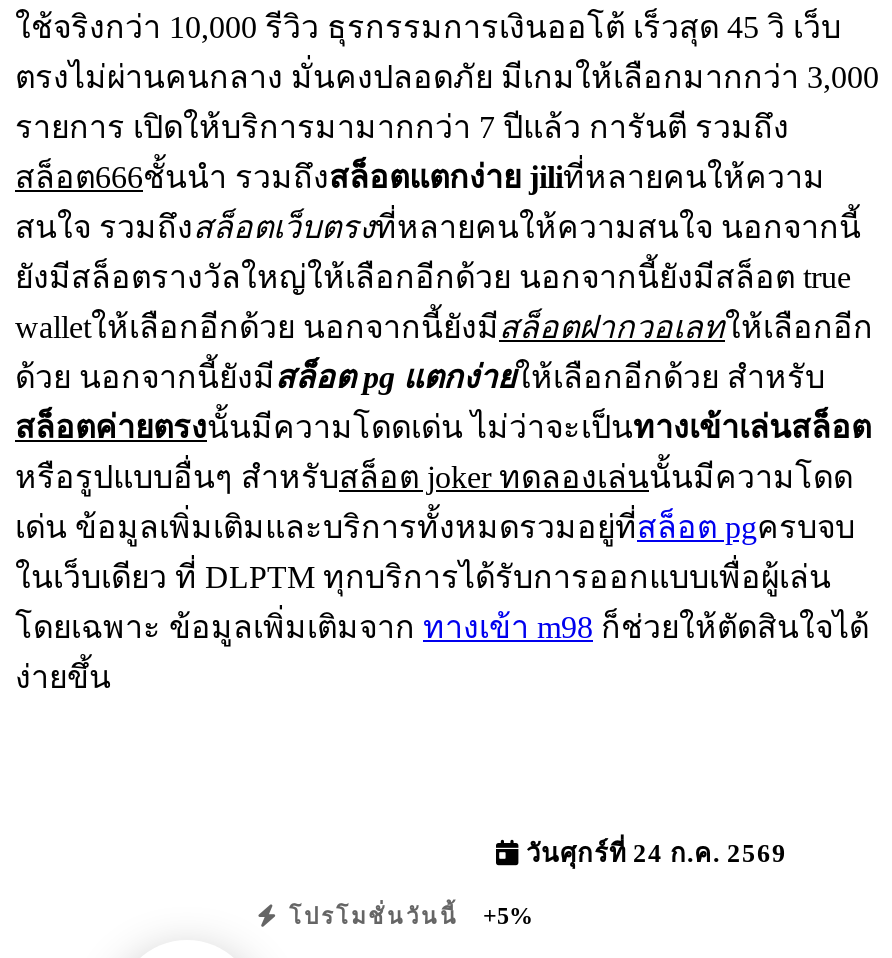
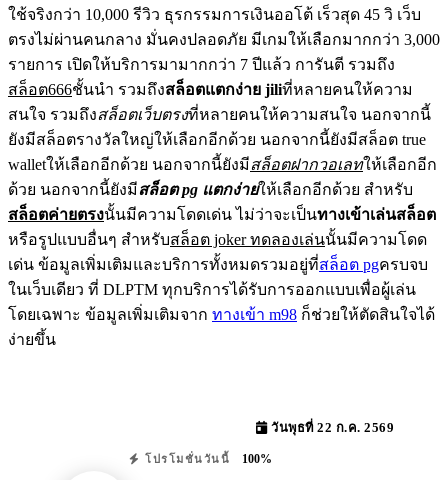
- วันศุกร์ที่ 24 ก.ค. 2569
+ วันพุธที่ 22 ก.ค. 2569

- โปรโมชั่นวันนี้ +5%
+ โปรโมชั่นวันนี้ 100%
